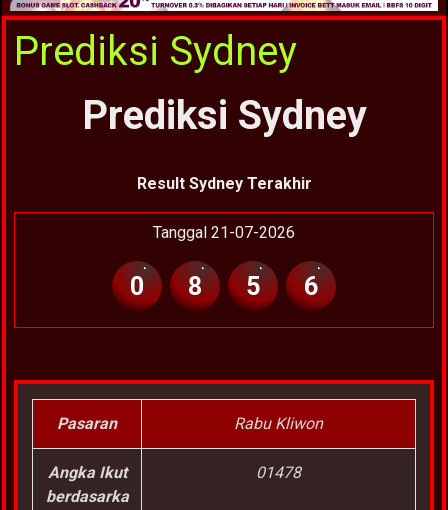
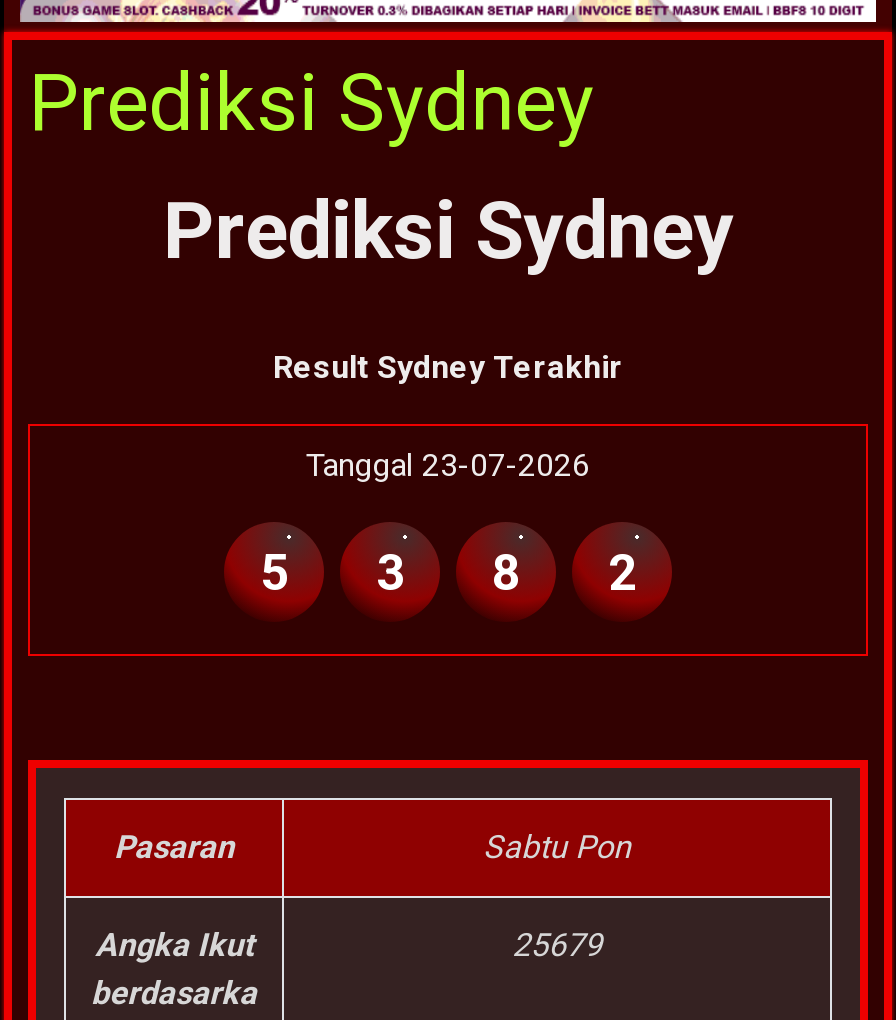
- Tanggal 21-07-2026
+ Tanggal 23-07-2026

- 0
+ 5
+ 3

- 5
- 6
+ 2

- Rabu Kliwon
+ Sabtu Pon

- 01478
+ 25679
